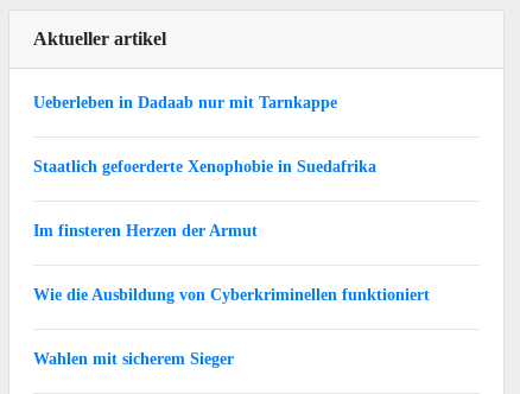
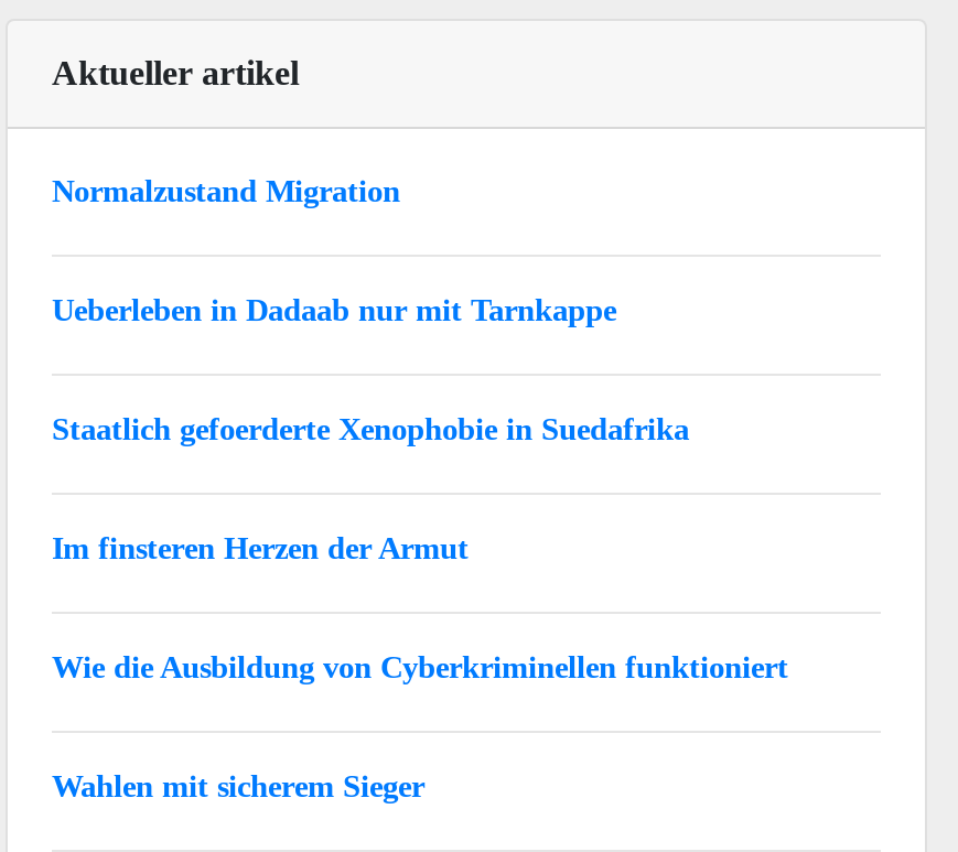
+ Normalzustand Migration
